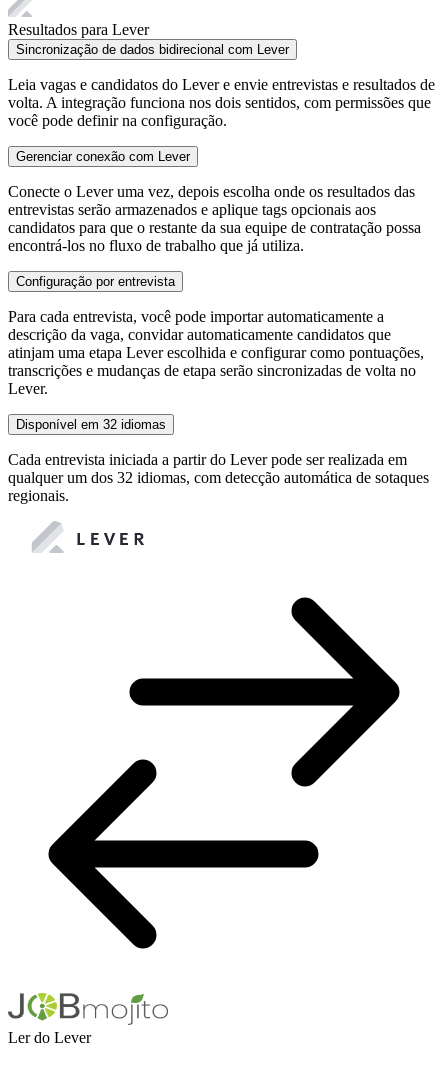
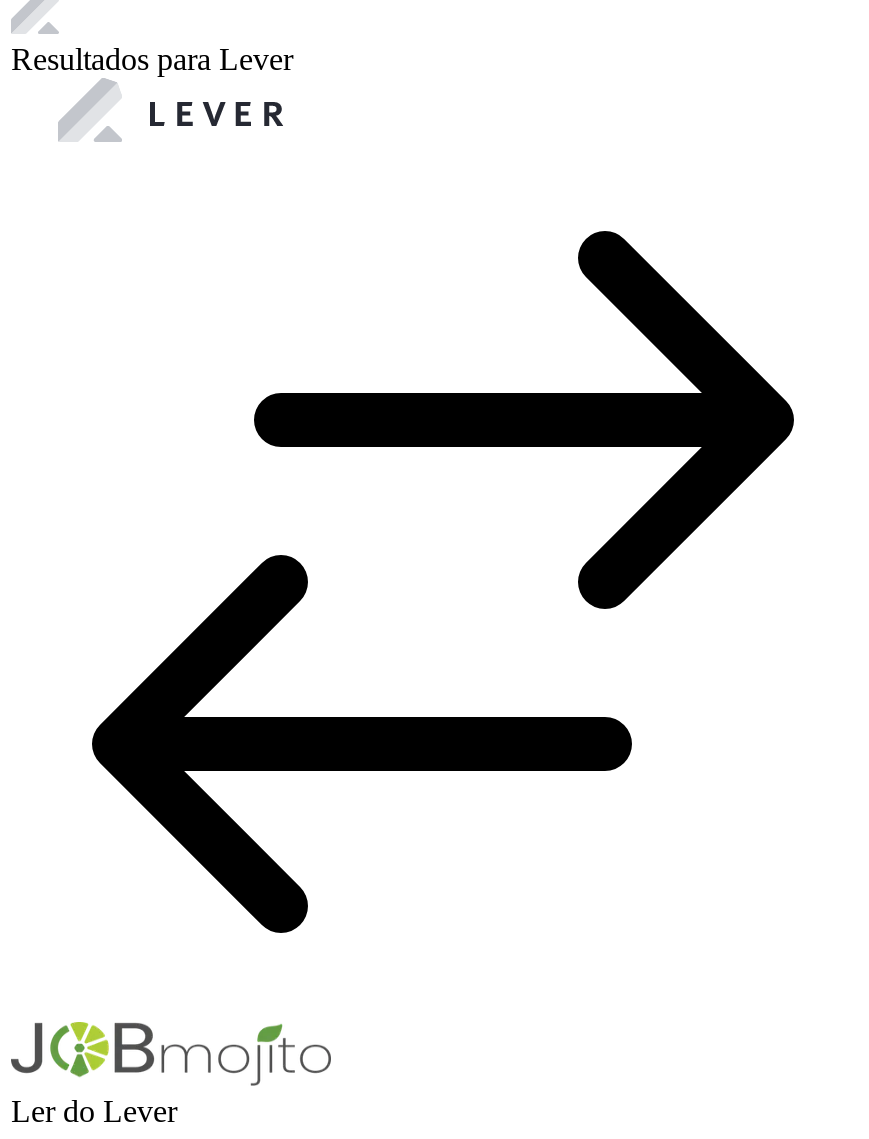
- Sincronização de dados bidirecional com Lever
- Leia vagas e candidatos do Lever e envie entrevistas e resultados de
- volta. A integração funciona nos dois sentidos, com permissões que
- você pode definir na configuração.
- Gerenciar conexão com Lever
- Conecte o Lever uma vez, depois escolha onde os resultados das
- entrevistas serão armazenados e aplique tags opcionais aos
- candidatos para que o restante da sua equipe de contratação possa
- encontrá‑los no fluxo de trabalho que já utiliza.
- Configuração por entrevista
- Para cada entrevista, você pode importar automaticamente a
- descrição da vaga, convidar automaticamente candidatos que
- atinjam uma etapa Lever escolhida e configurar como pontuações,
- transcrições e mudanças de etapa serão sincronizadas de volta no
- Lever.
- Disponível em 32 idiomas
- Cada entrevista iniciada a partir do Lever pode ser realizada em
- qualquer um dos 32 idiomas, com detecção automática de sotaques
- regionais.
